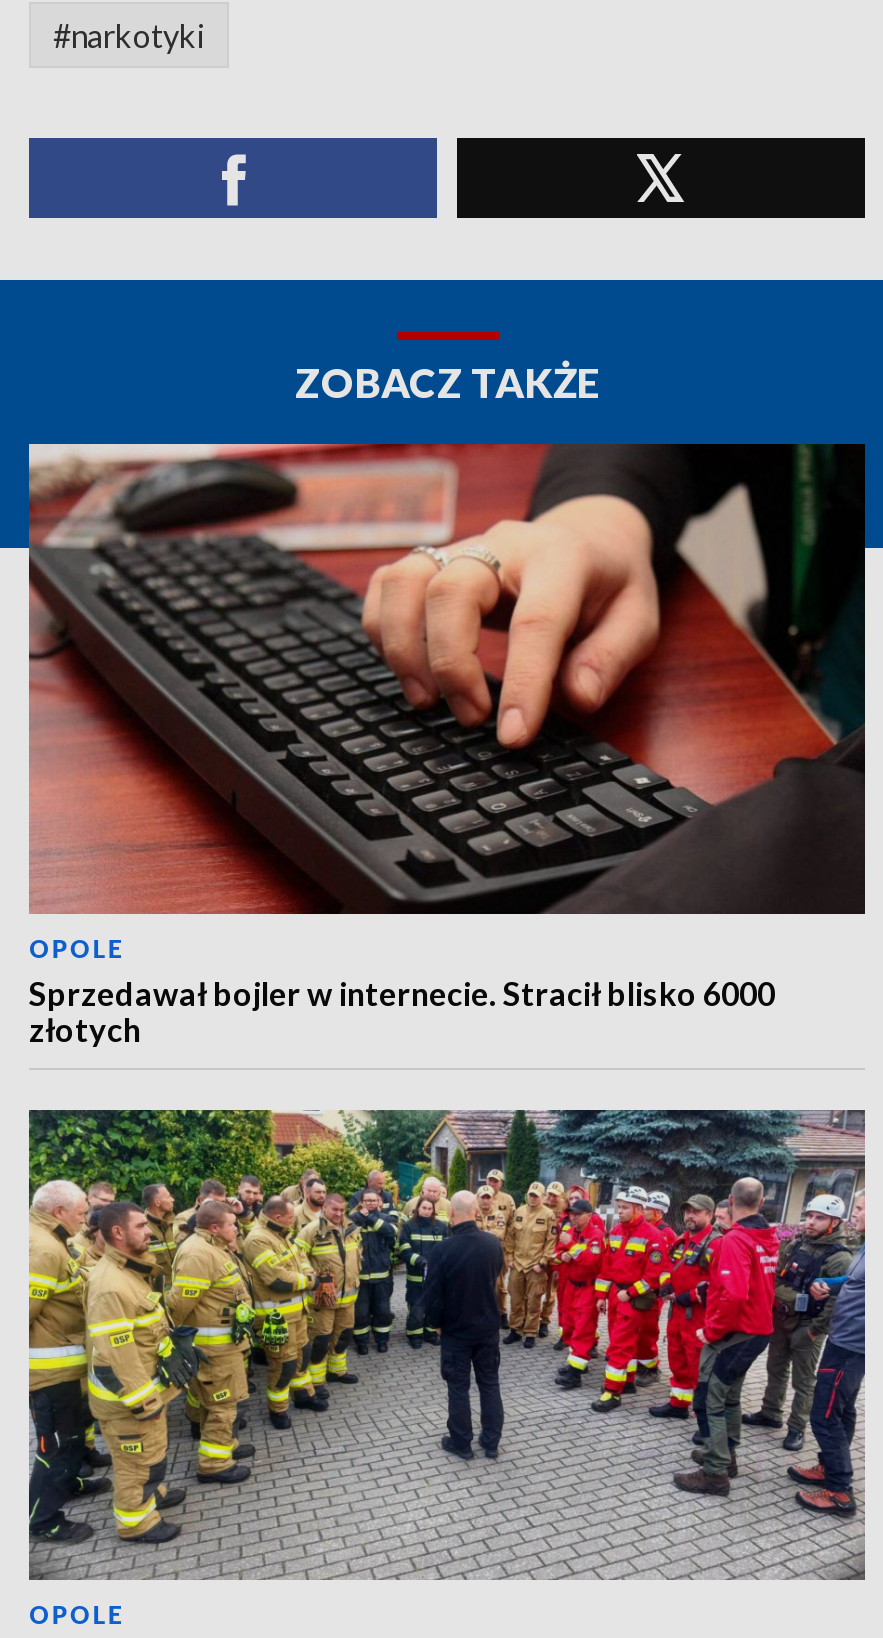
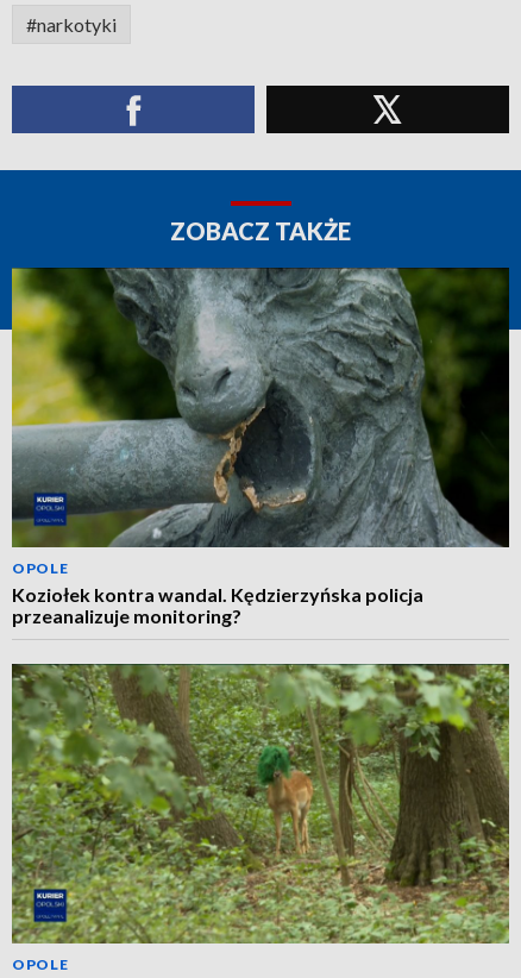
- [image]
- Sprzedawał bojler w internecie. Stracił blisko 6000
- złotych
+ [image]
+ Koziołek kontra wandal. Kędzierzyńska policja
+ przeanalizuje monitoring?

- [image]
+ [image]
